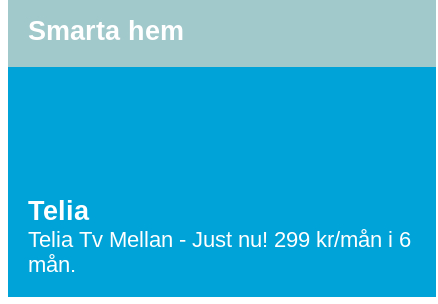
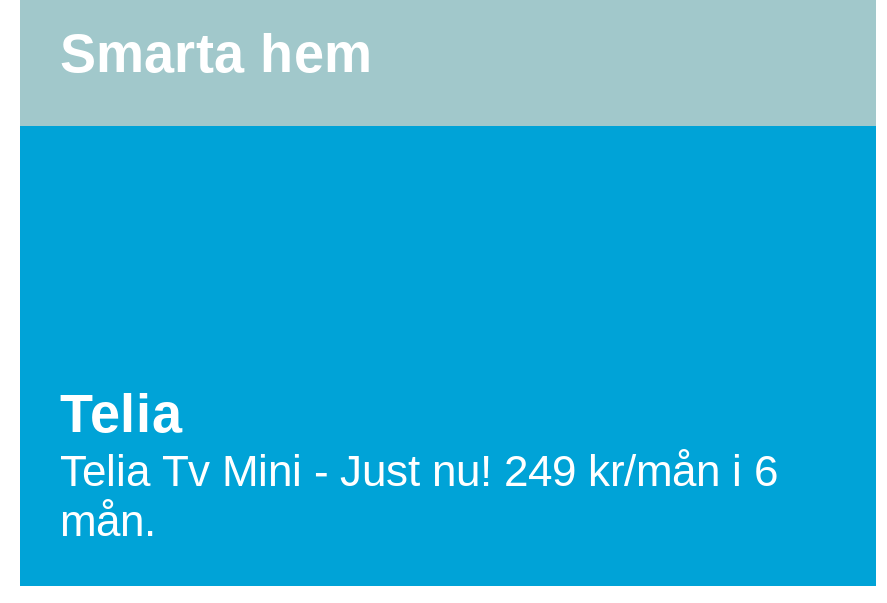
- Telia Tv Mellan - Just nu! 299 kr/mån i 6
+ Telia Tv Mini - Just nu! 249 kr/mån i 6
